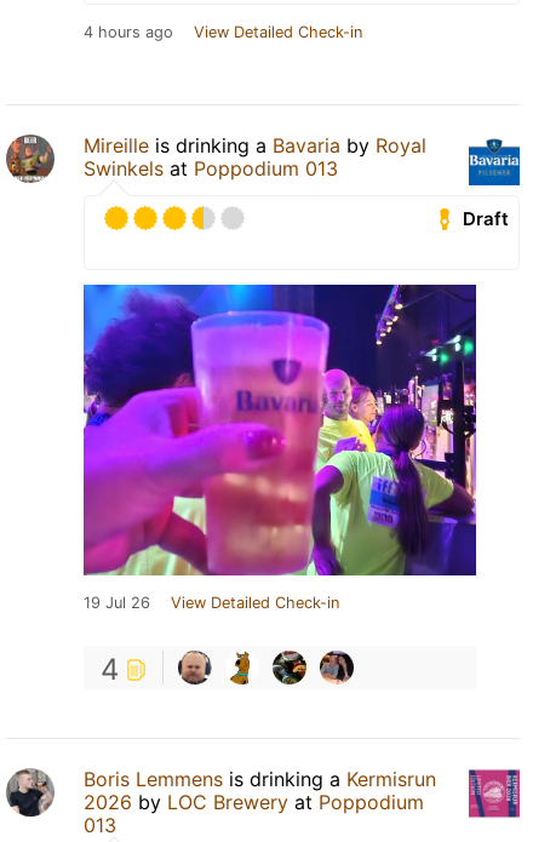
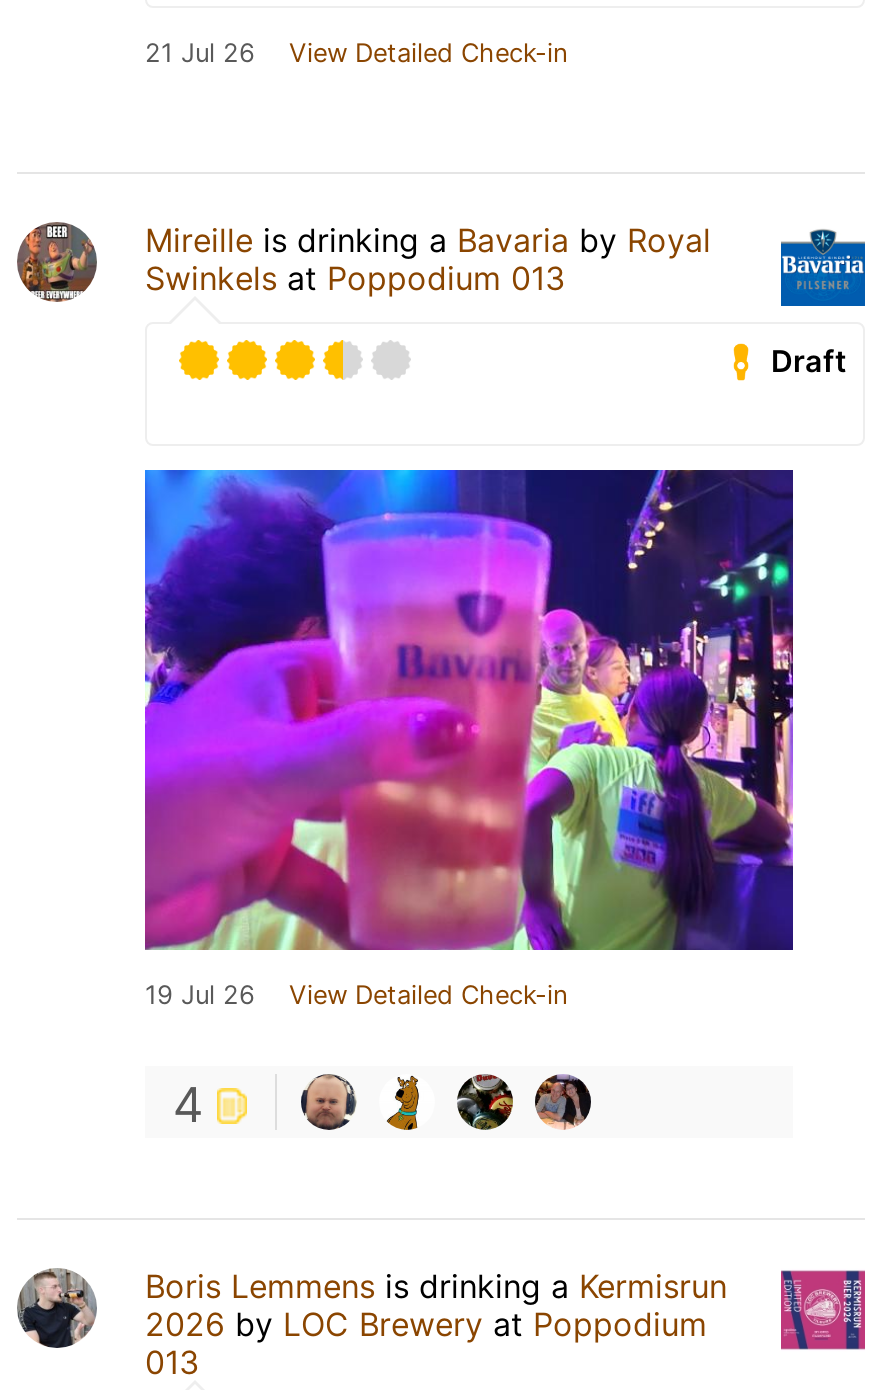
- 4 hours ago View Detailed Check-in
+ 21 Jul 26 View Detailed Check-in
